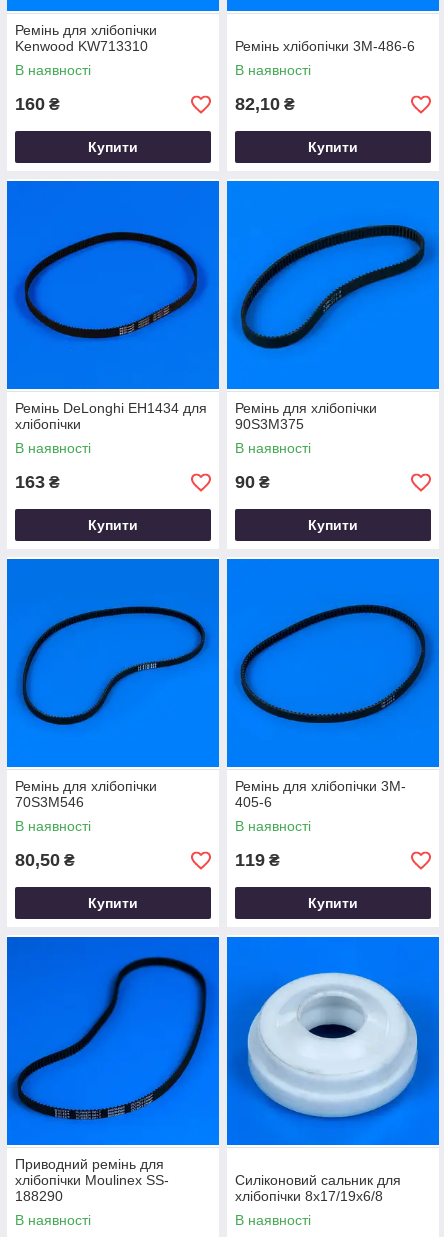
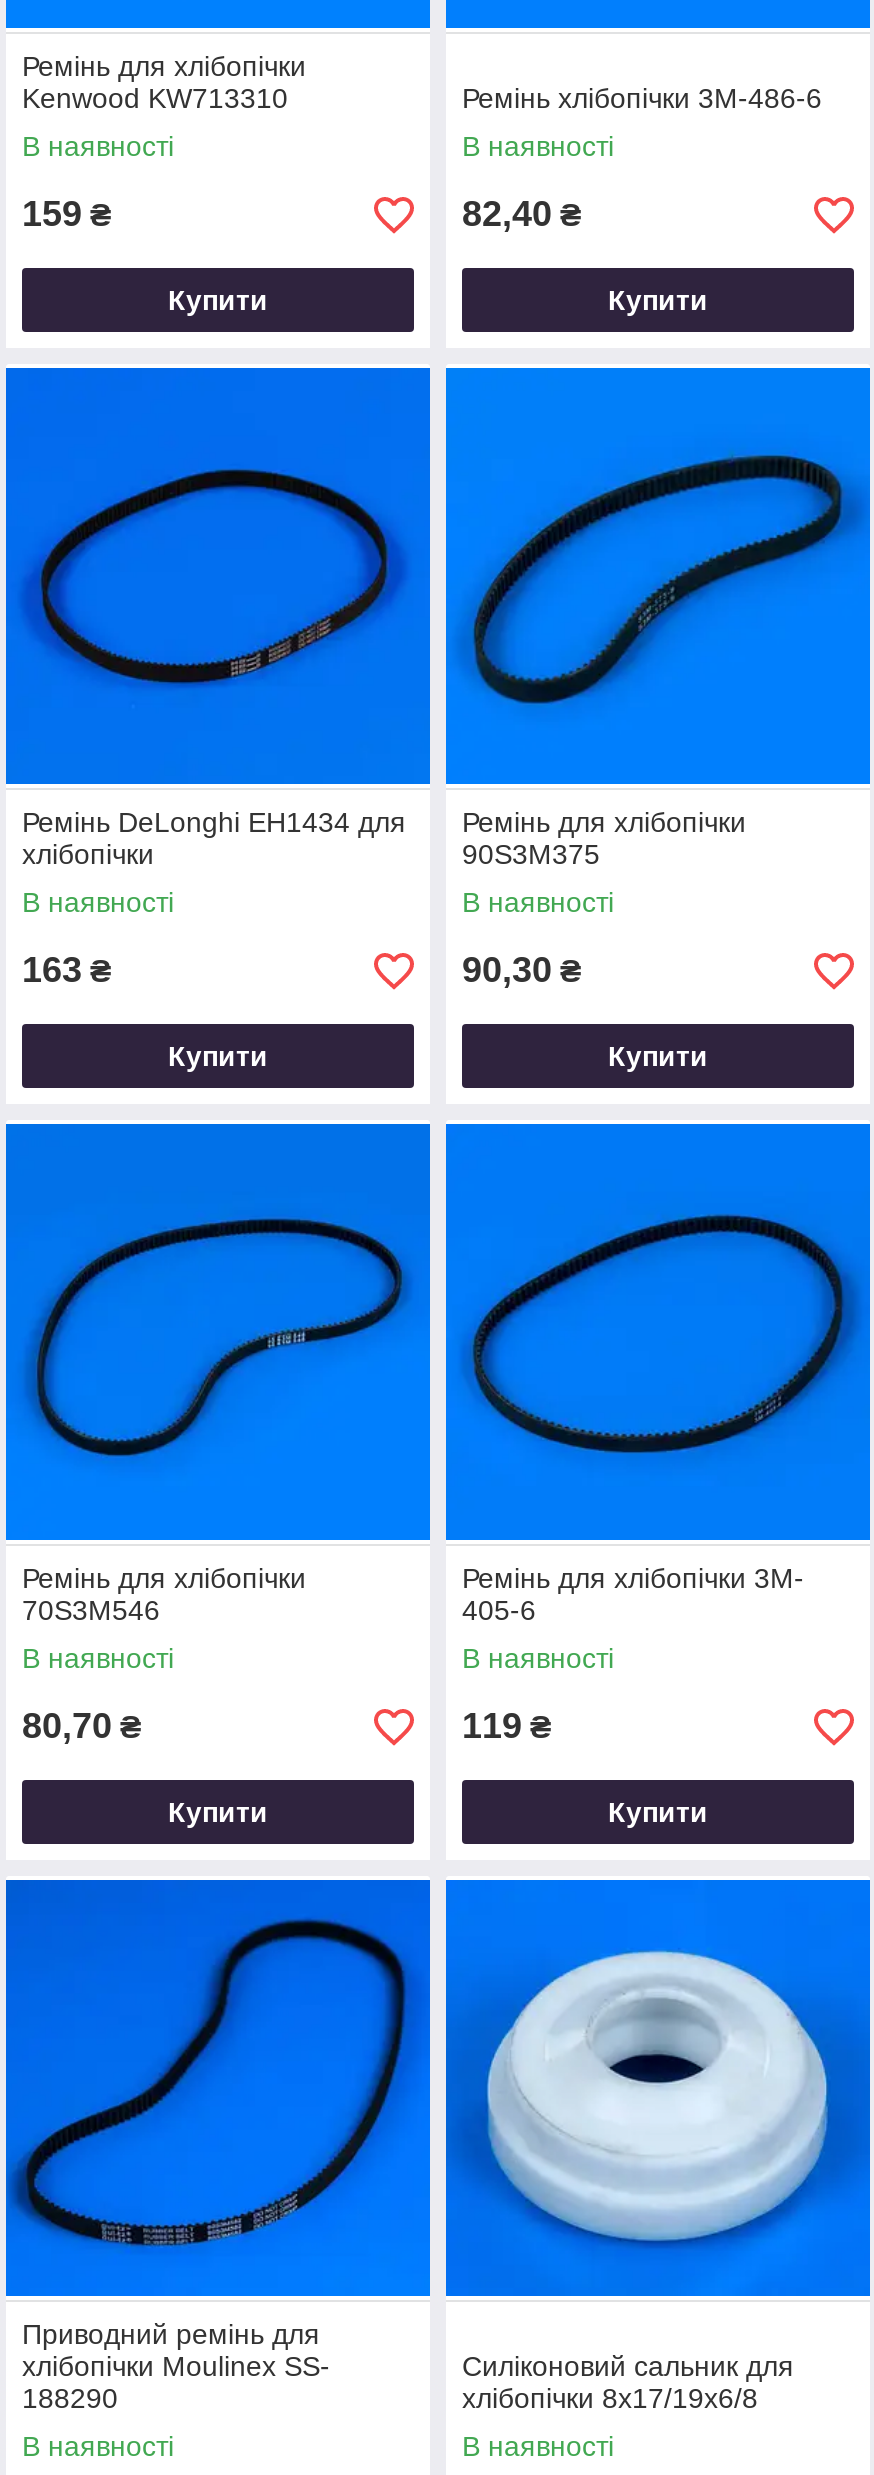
- 160 ₴
+ 159 ₴

- 82,10 ₴
+ 82,40 ₴

- 90 ₴
+ 90,30 ₴

- 80,50 ₴
+ 80,70 ₴
